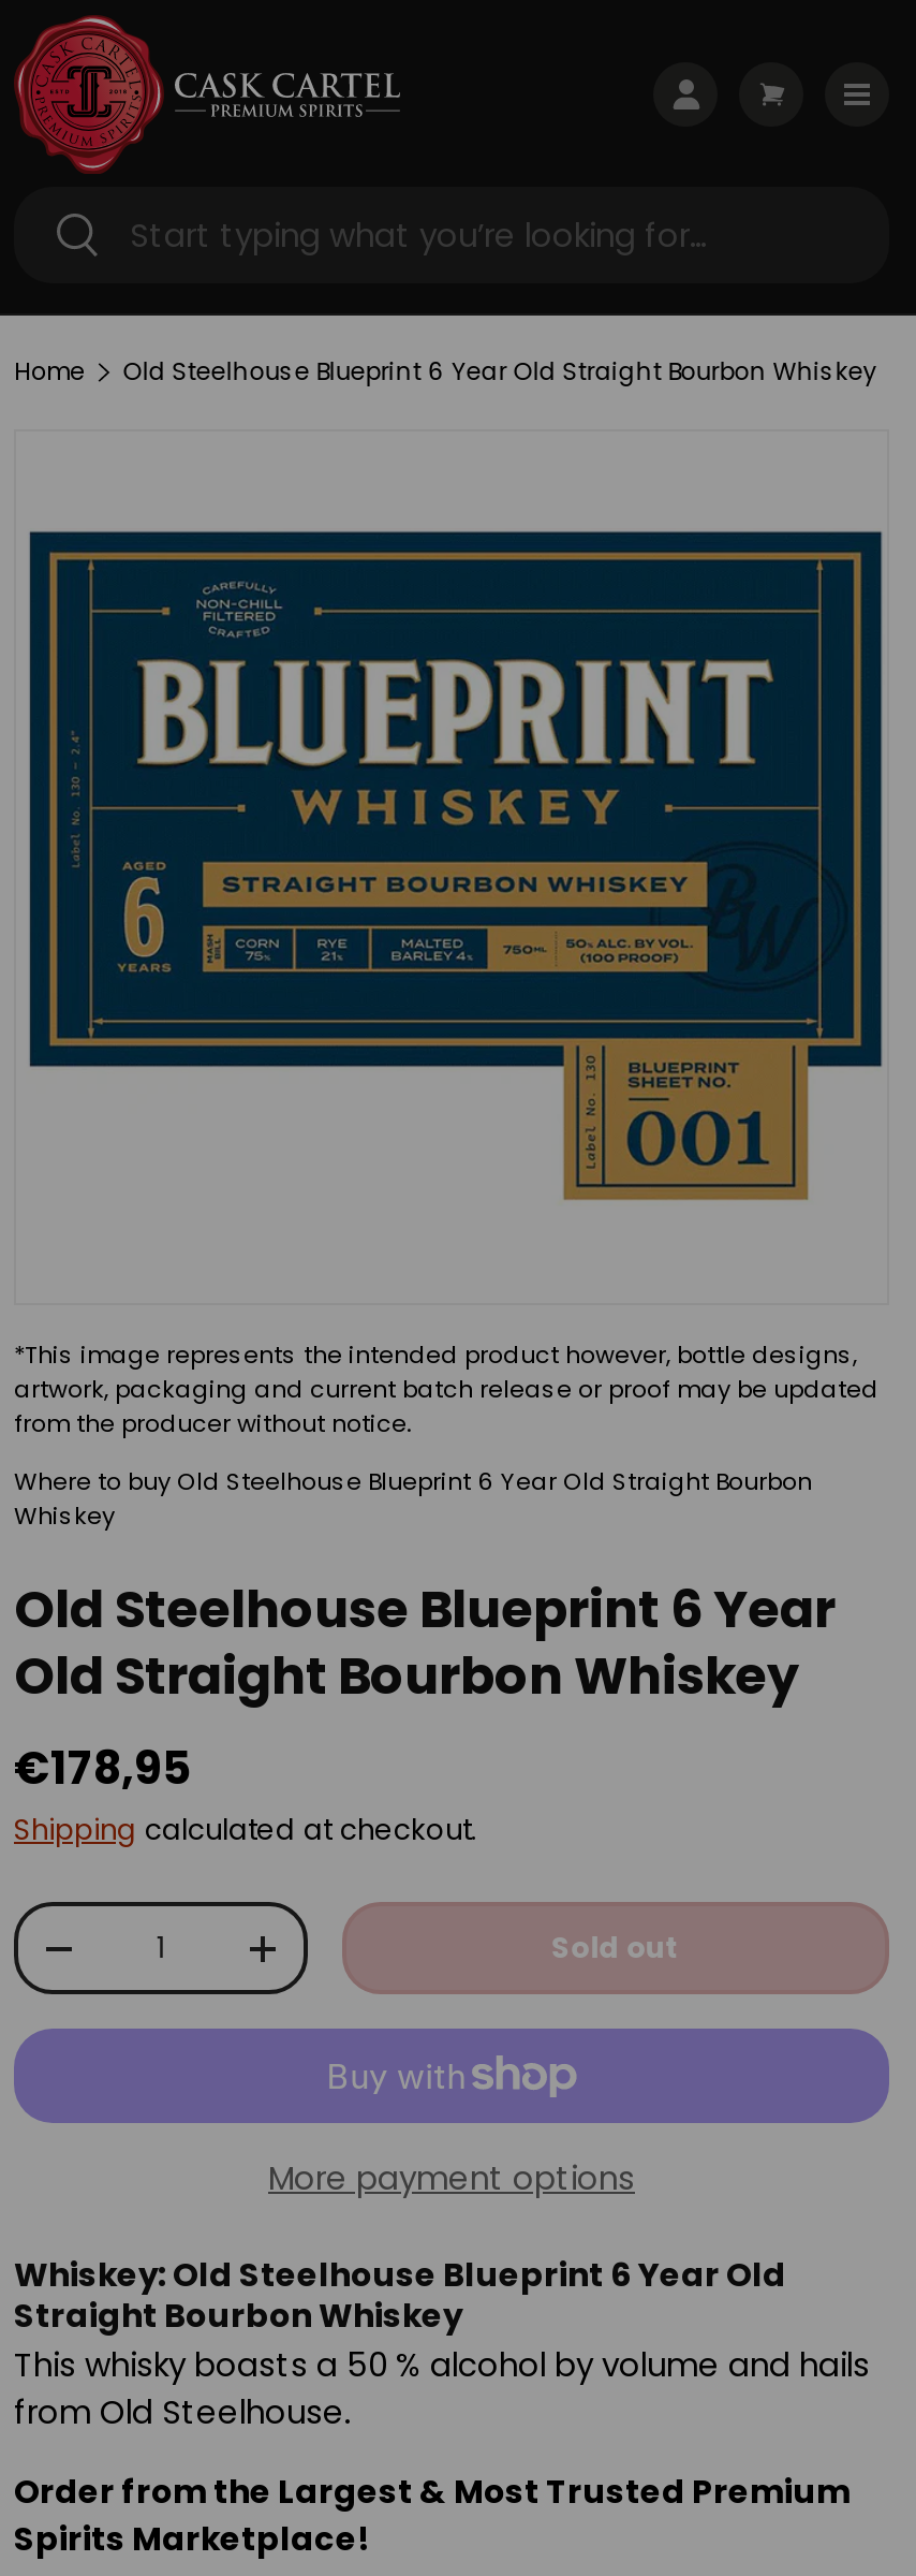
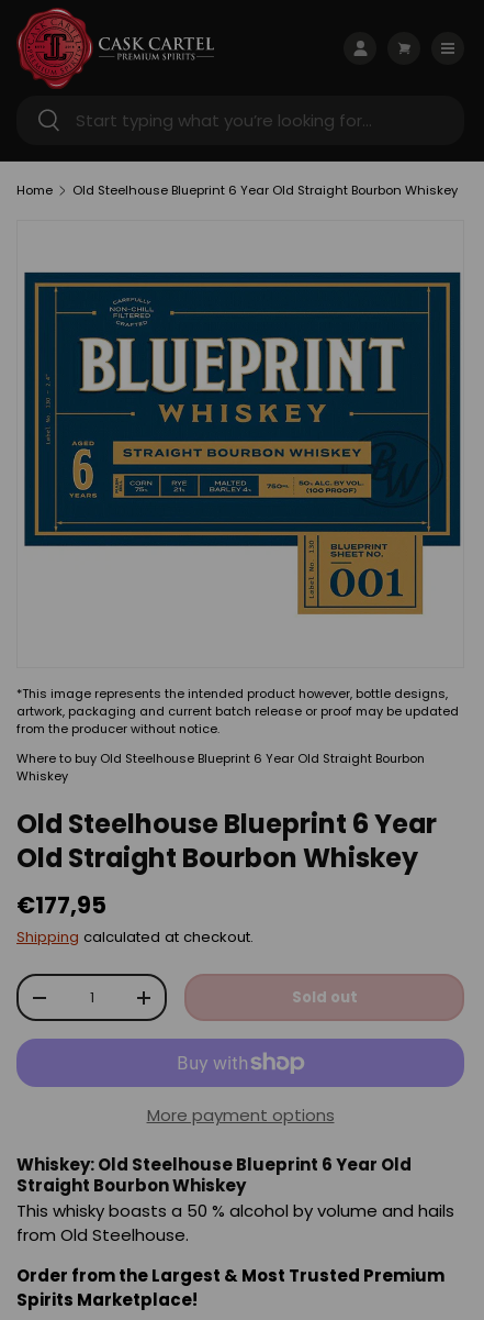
- €178,95
+ €177,95
